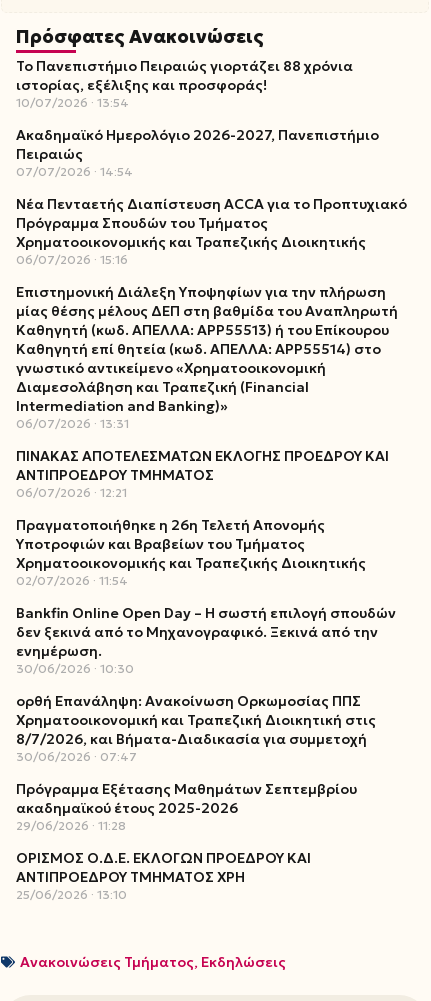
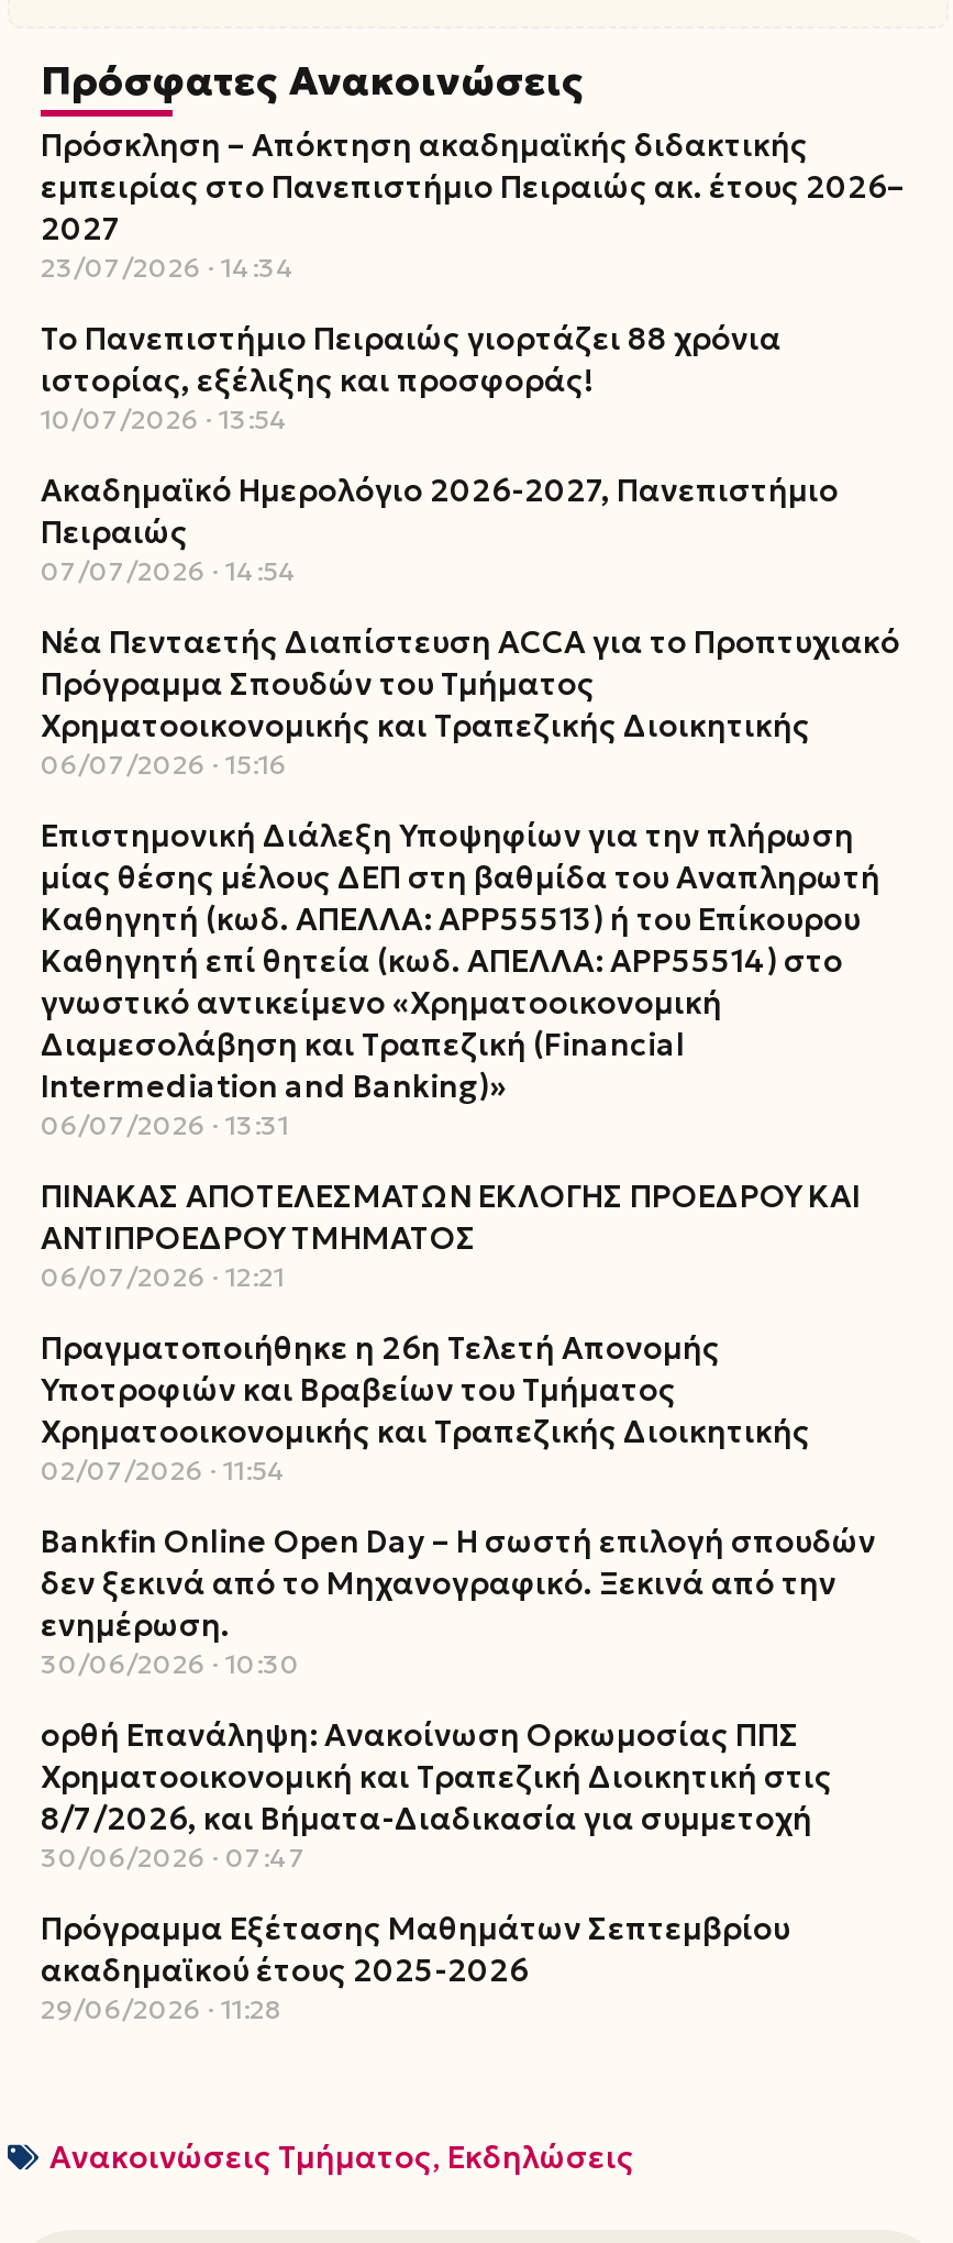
+ Πρόσκληση – Απόκτηση ακαδημαϊκής διδακτικής
+ εμπειρίας στο Πανεπιστήμιο Πειραιώς ακ. έτους 2026–
+ 2027
+ 23/07/2026 14:34

moved down: Το Πανεπιστήμιο Πειραιώς γιορτάζει 88 χρόνια | ιστορίας, εξέλιξης και προσφοράς! | 10/07/2026 13:54 | ... | ακαδημαϊκού έτους 2025-2026 | 29/06/2026 11:28

- ΟΡΙΣΜΟΣ Ο.Δ.Ε. ΕΚΛΟΓΩΝ ΠΡΟΕΔΡΟΥ ΚΑΙ
- ΑΝΤΙΠΡΟΕΔΡΟΥ ΤΜΗΜΑΤΟΣ ΧΡΗ
- 25/06/2026 13:10
